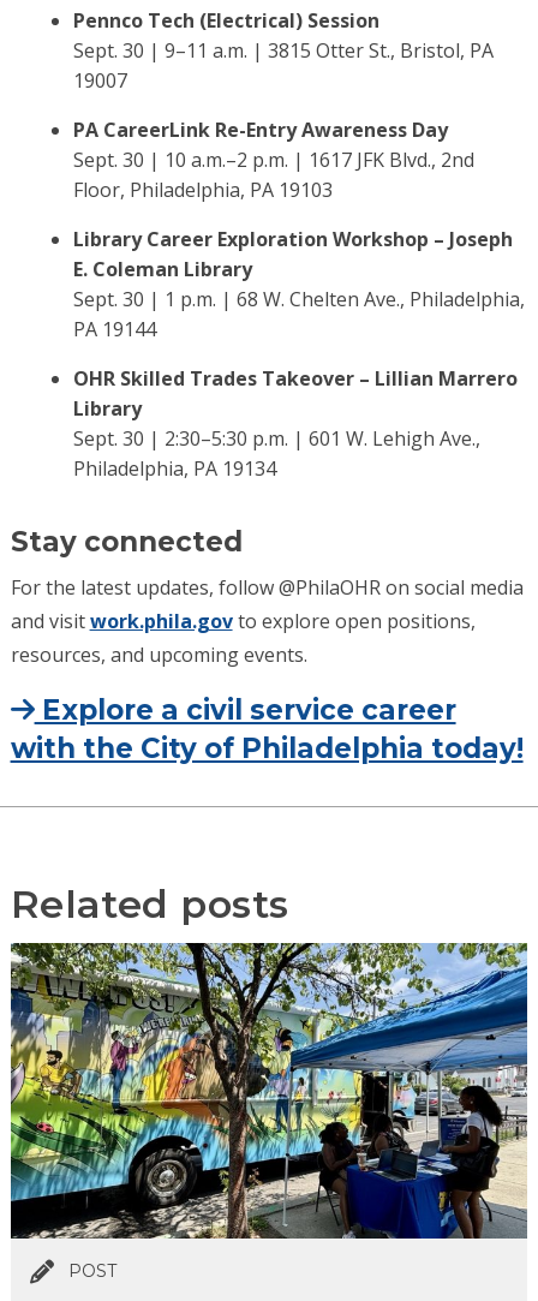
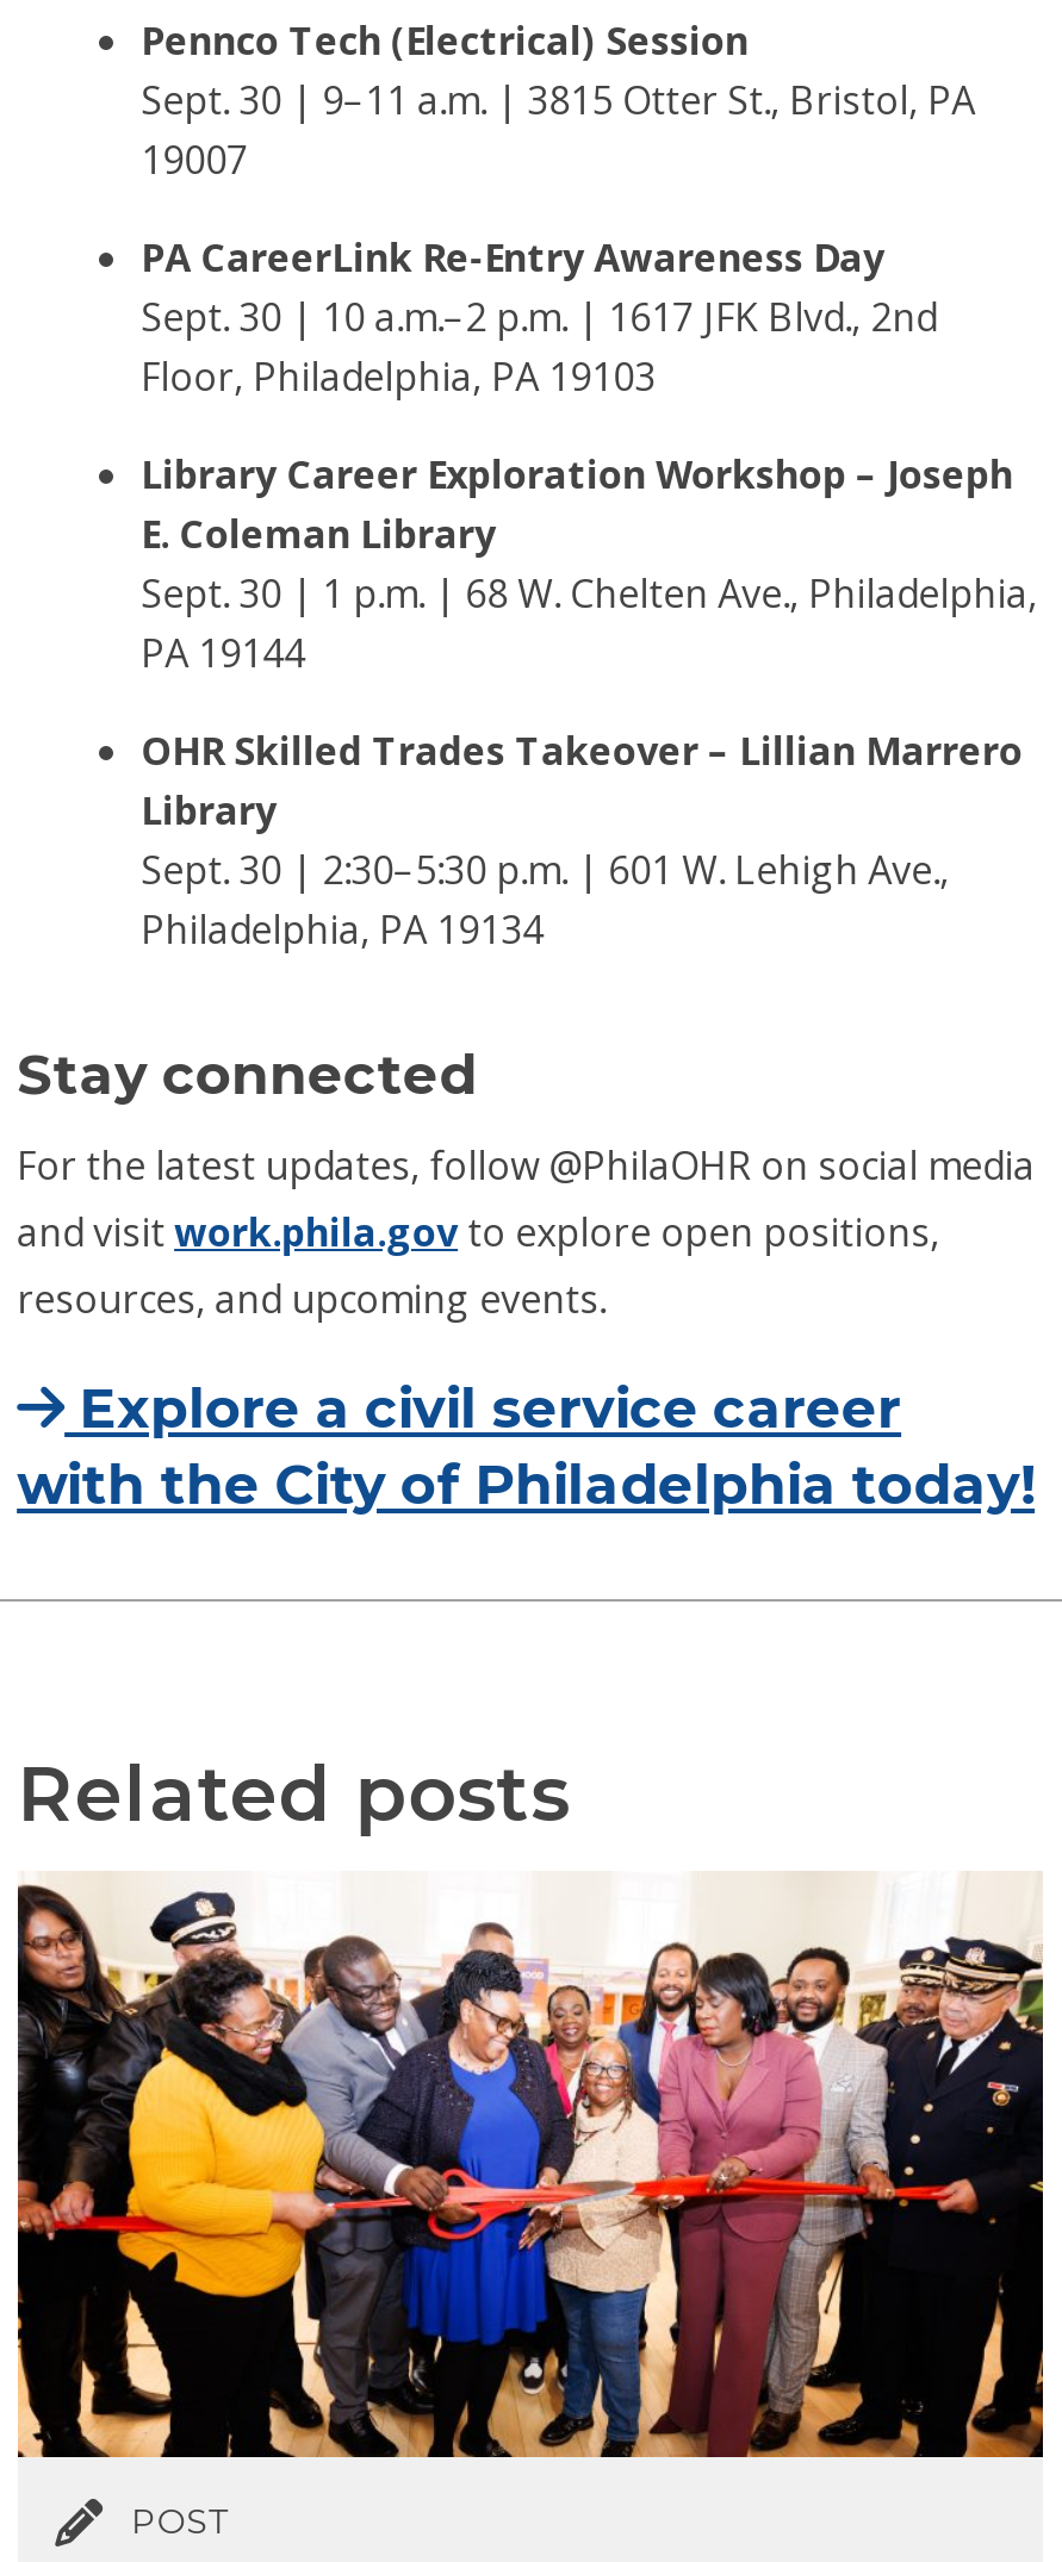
- [image]
+ [image]
